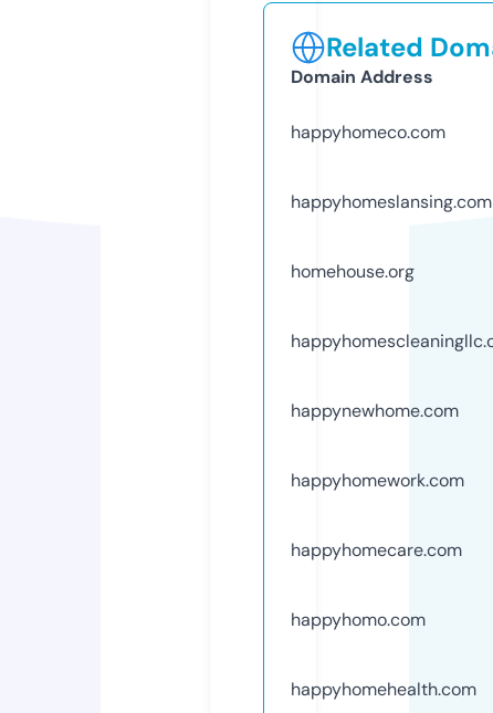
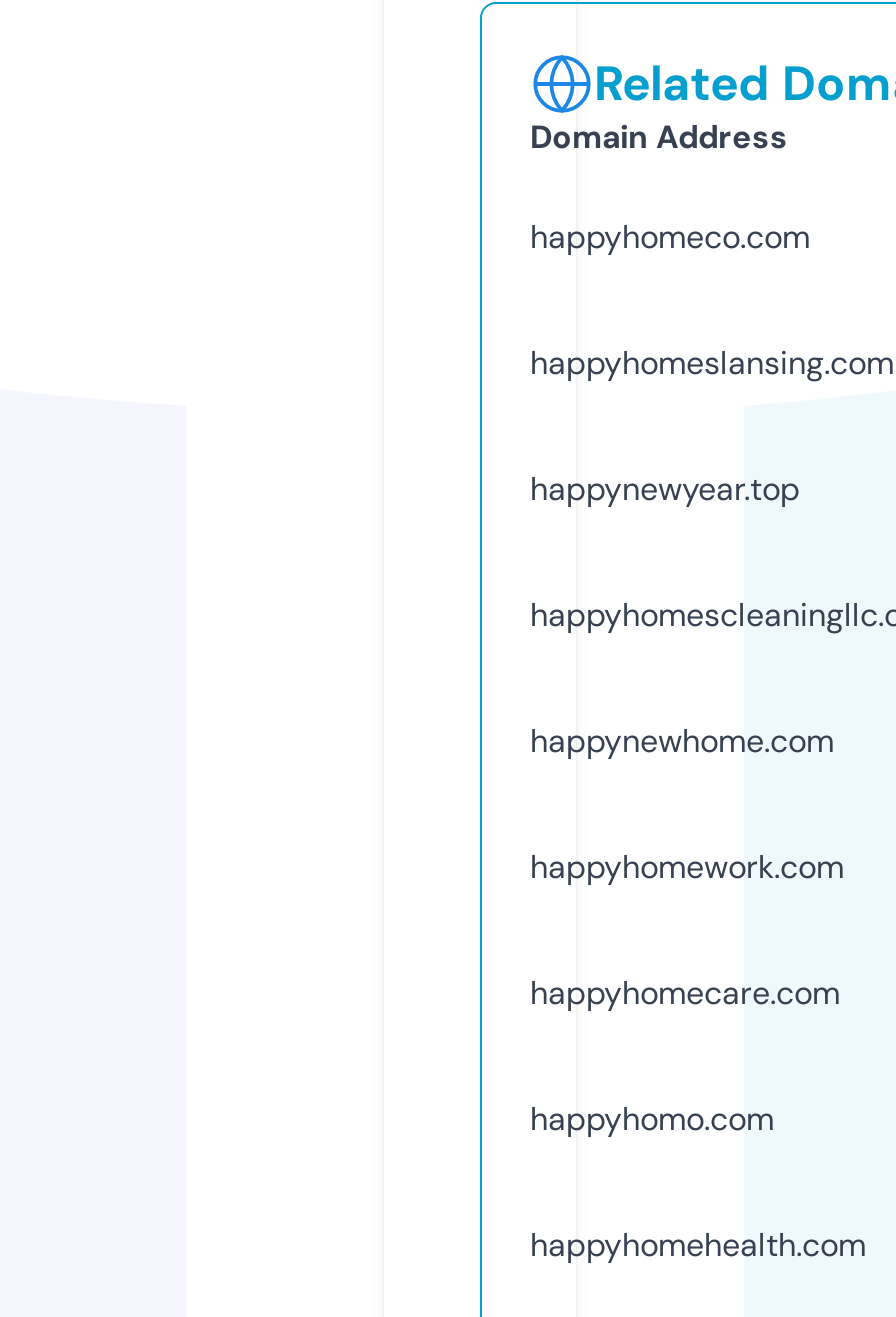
- homehouse.org
+ happynewyear.top
